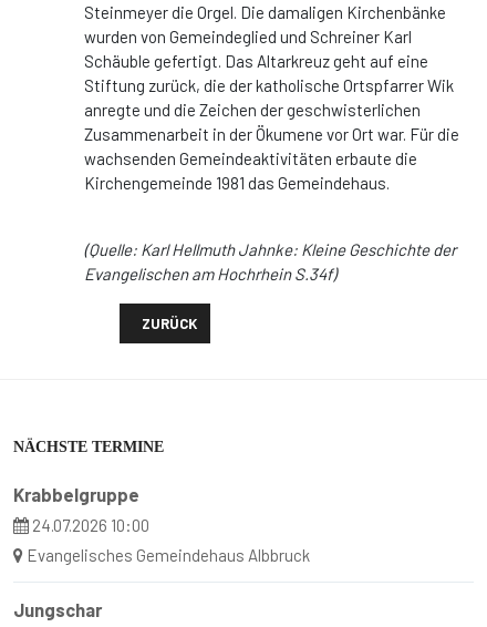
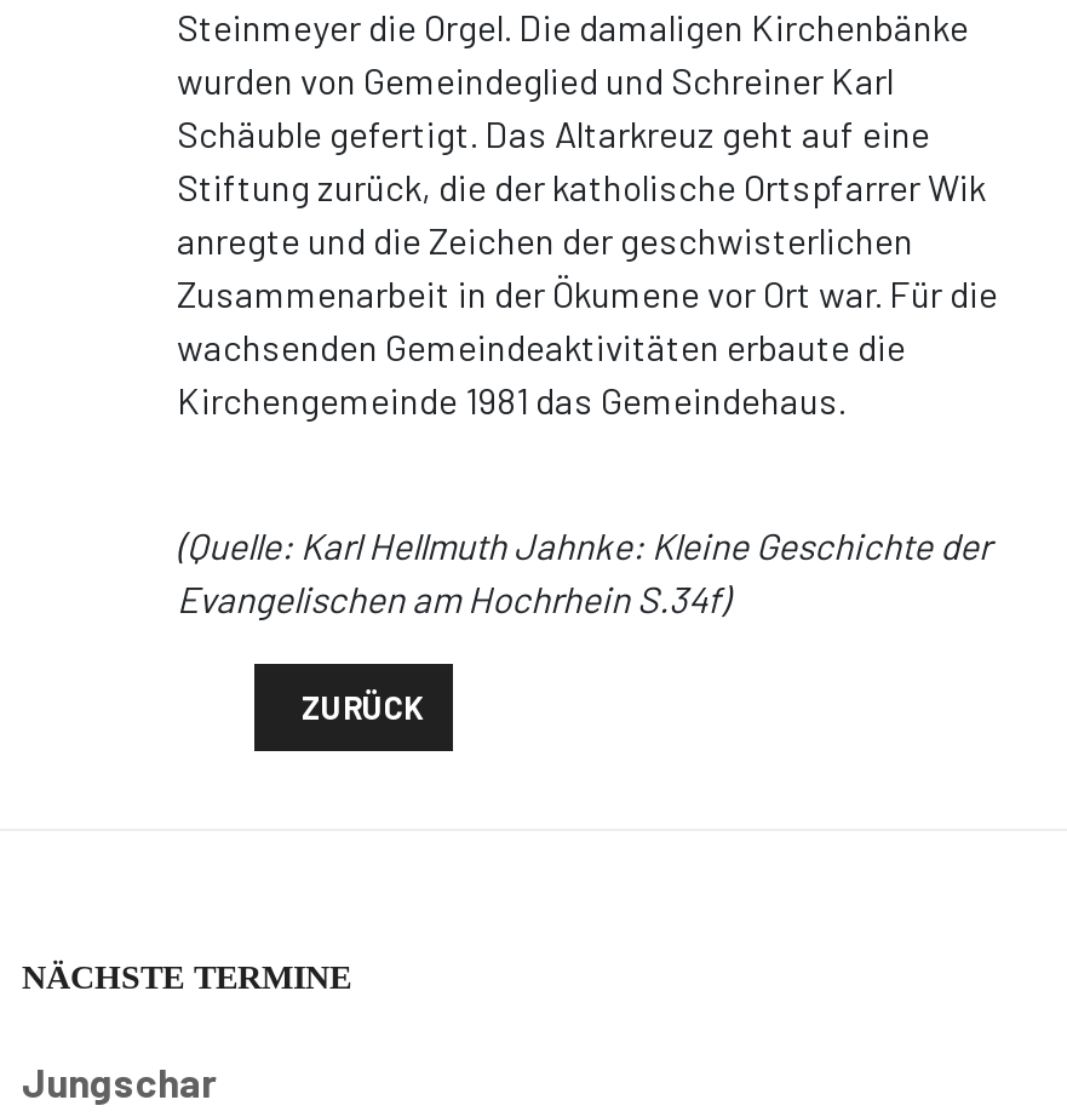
- Krabbelgruppe
- 24.07.2026 10:00
- Evangelisches Gemeindehaus Albbruck
